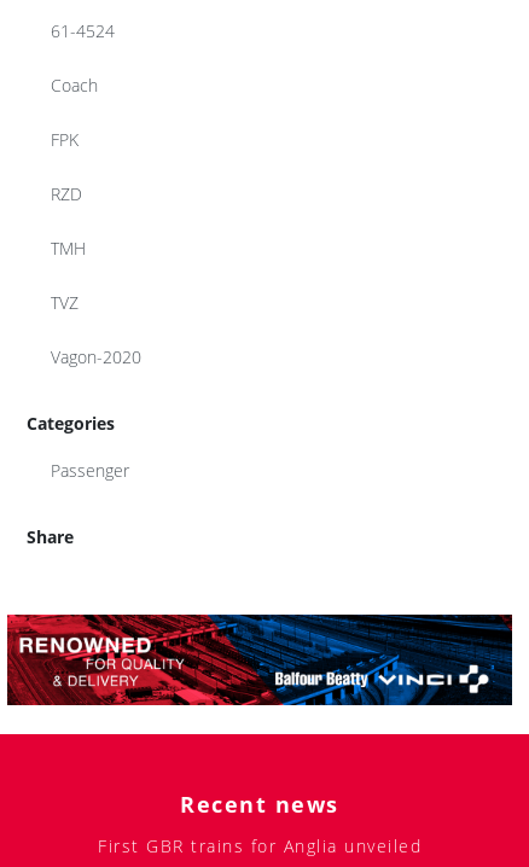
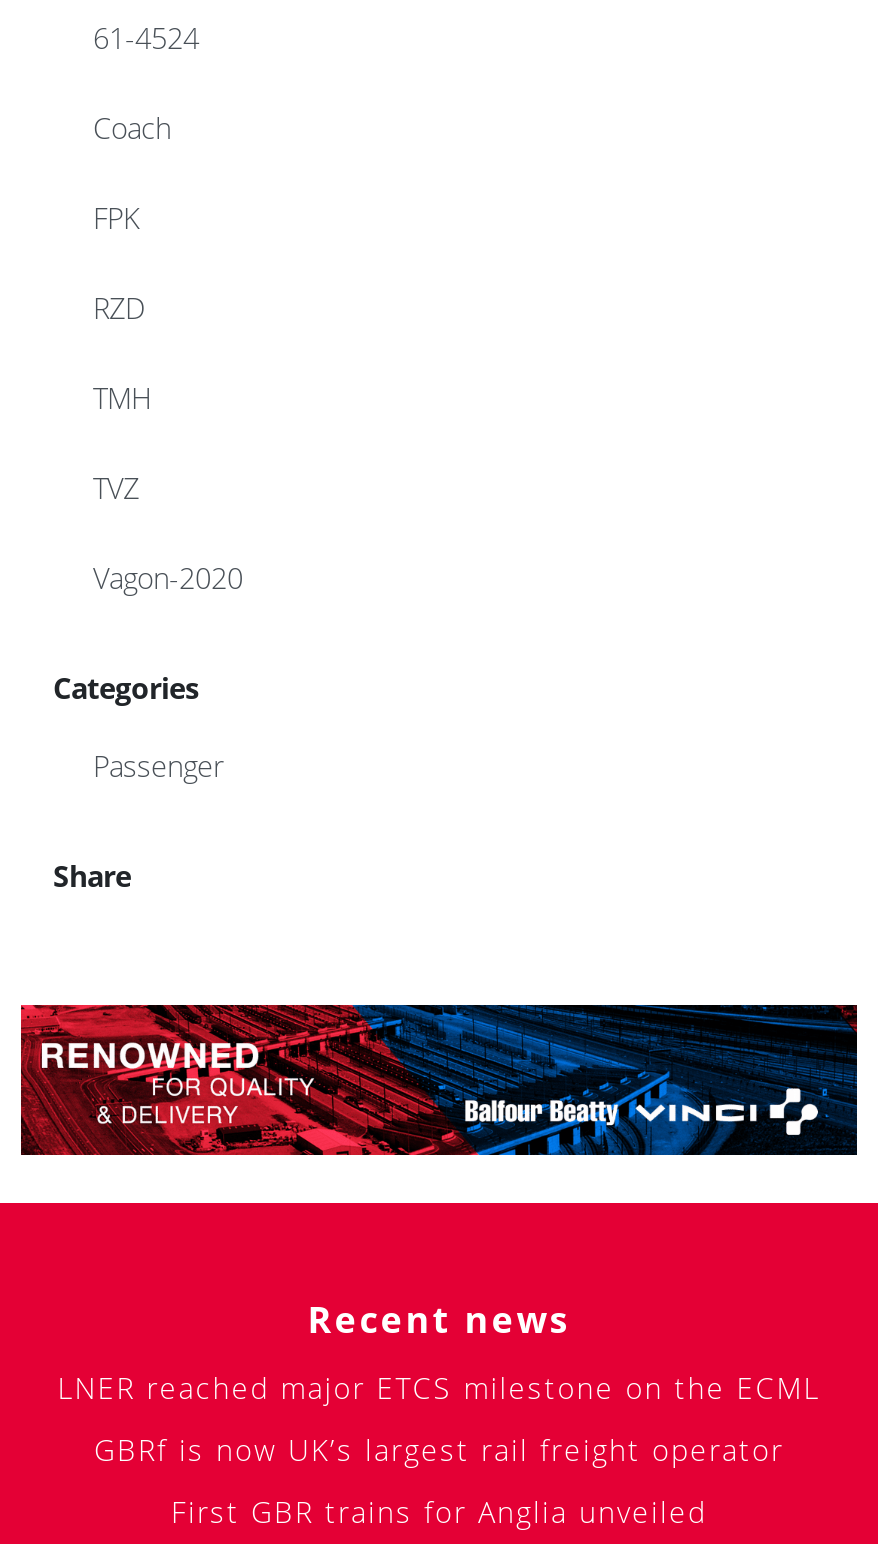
+ LNER reached major ETCS milestone on the ECML
+ GBRf is now UK’s largest rail freight operator
